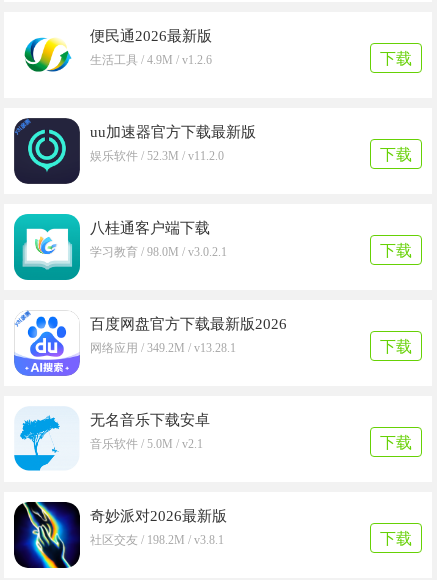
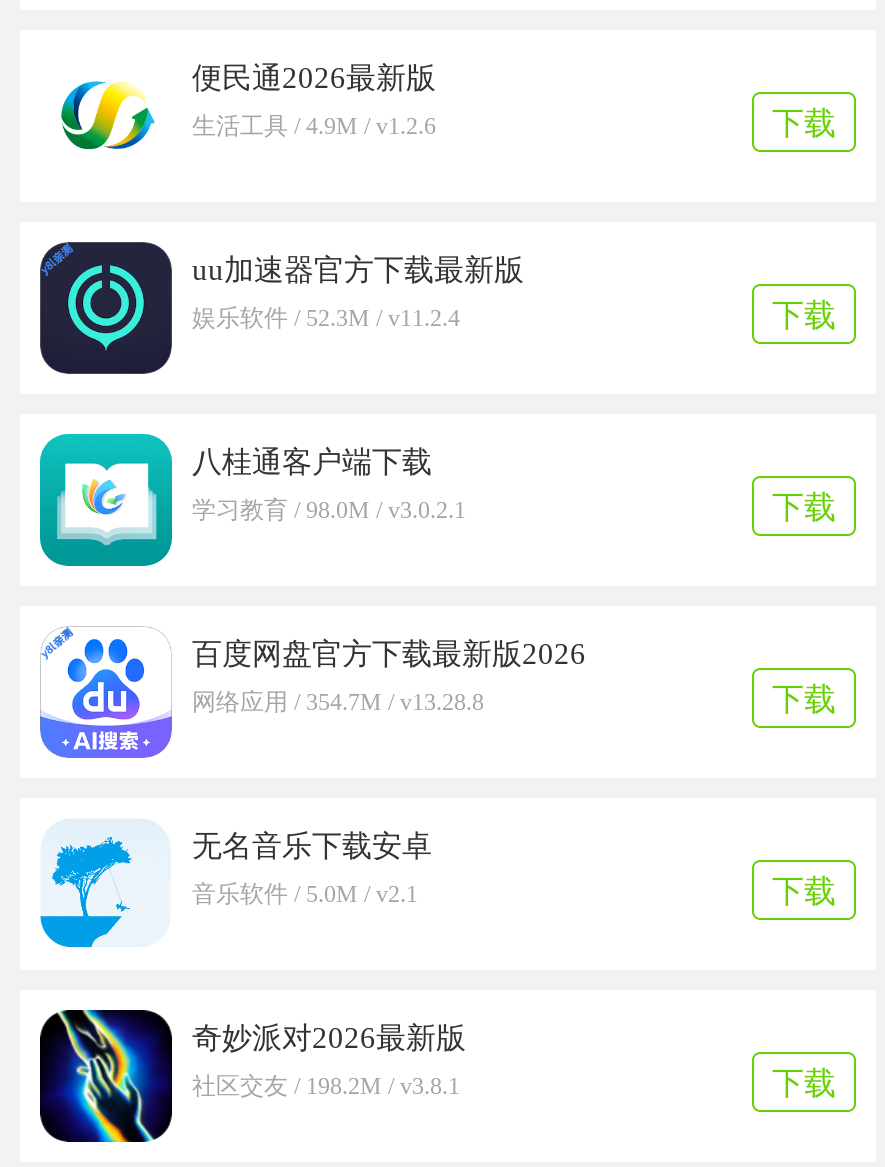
- 娱乐软件 / 52.3M / v11.2.0
+ 娱乐软件 / 52.3M / v11.2.4

- 网络应用 / 349.2M / v13.28.1
+ 网络应用 / 354.7M / v13.28.8
